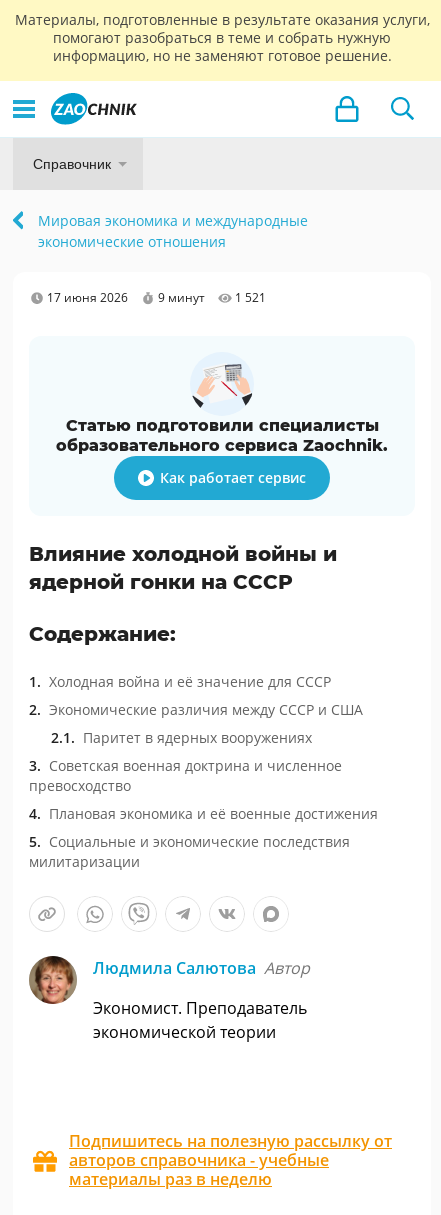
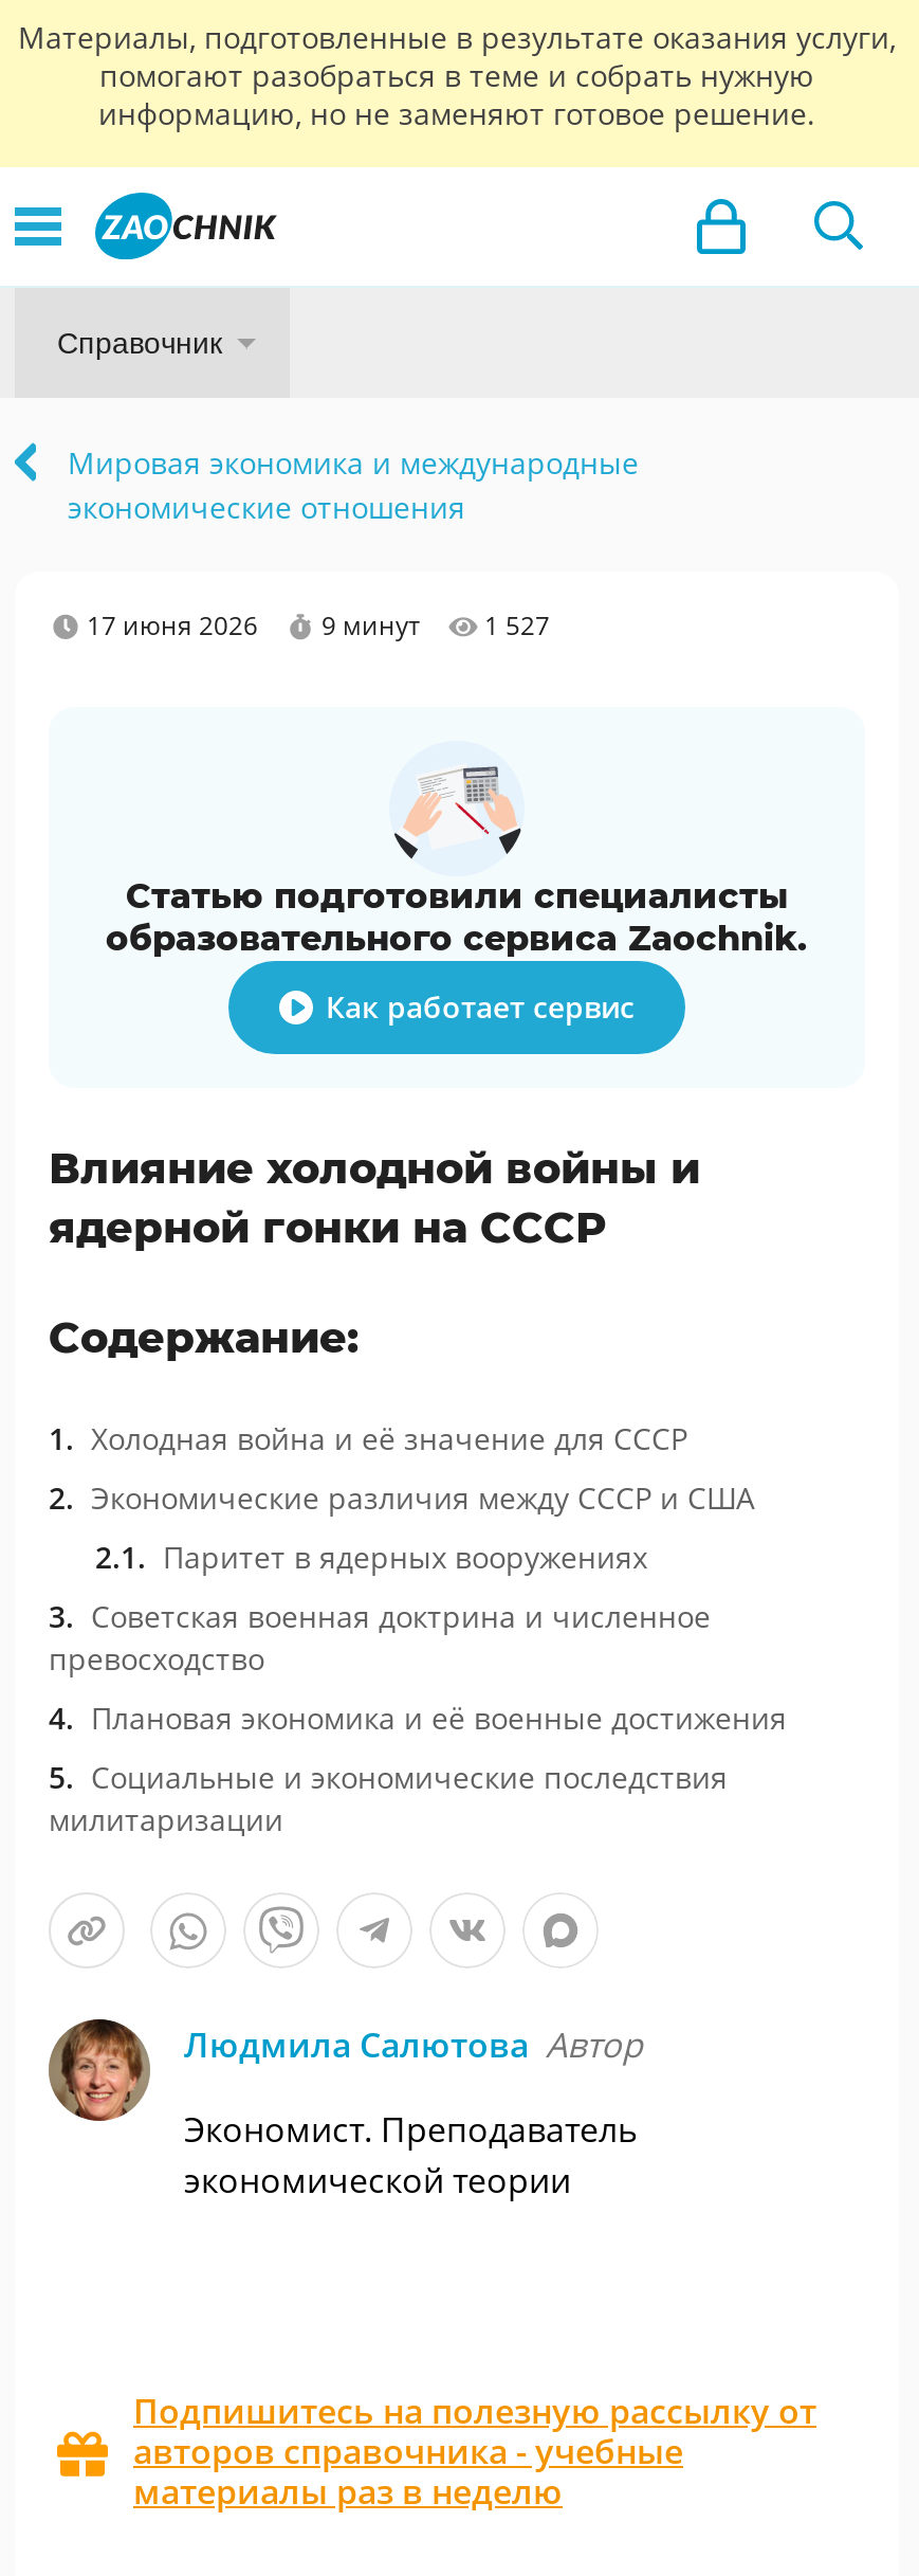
- 17 июня 2026 9 минут 1 521
+ 17 июня 2026 9 минут 1 527
